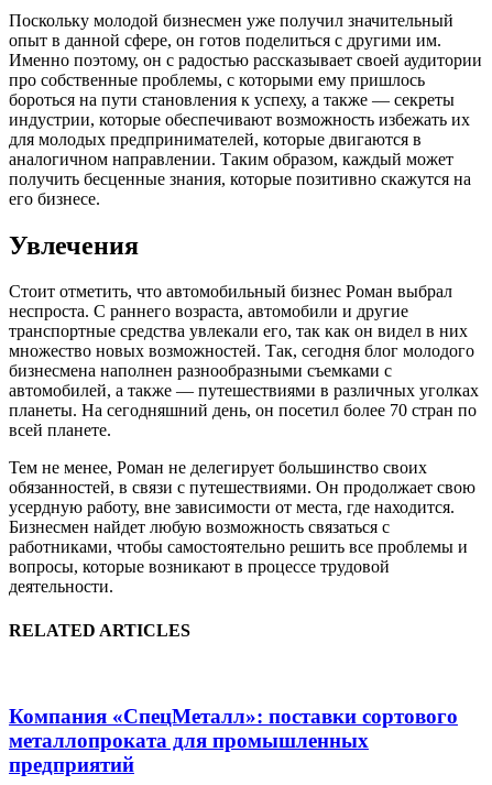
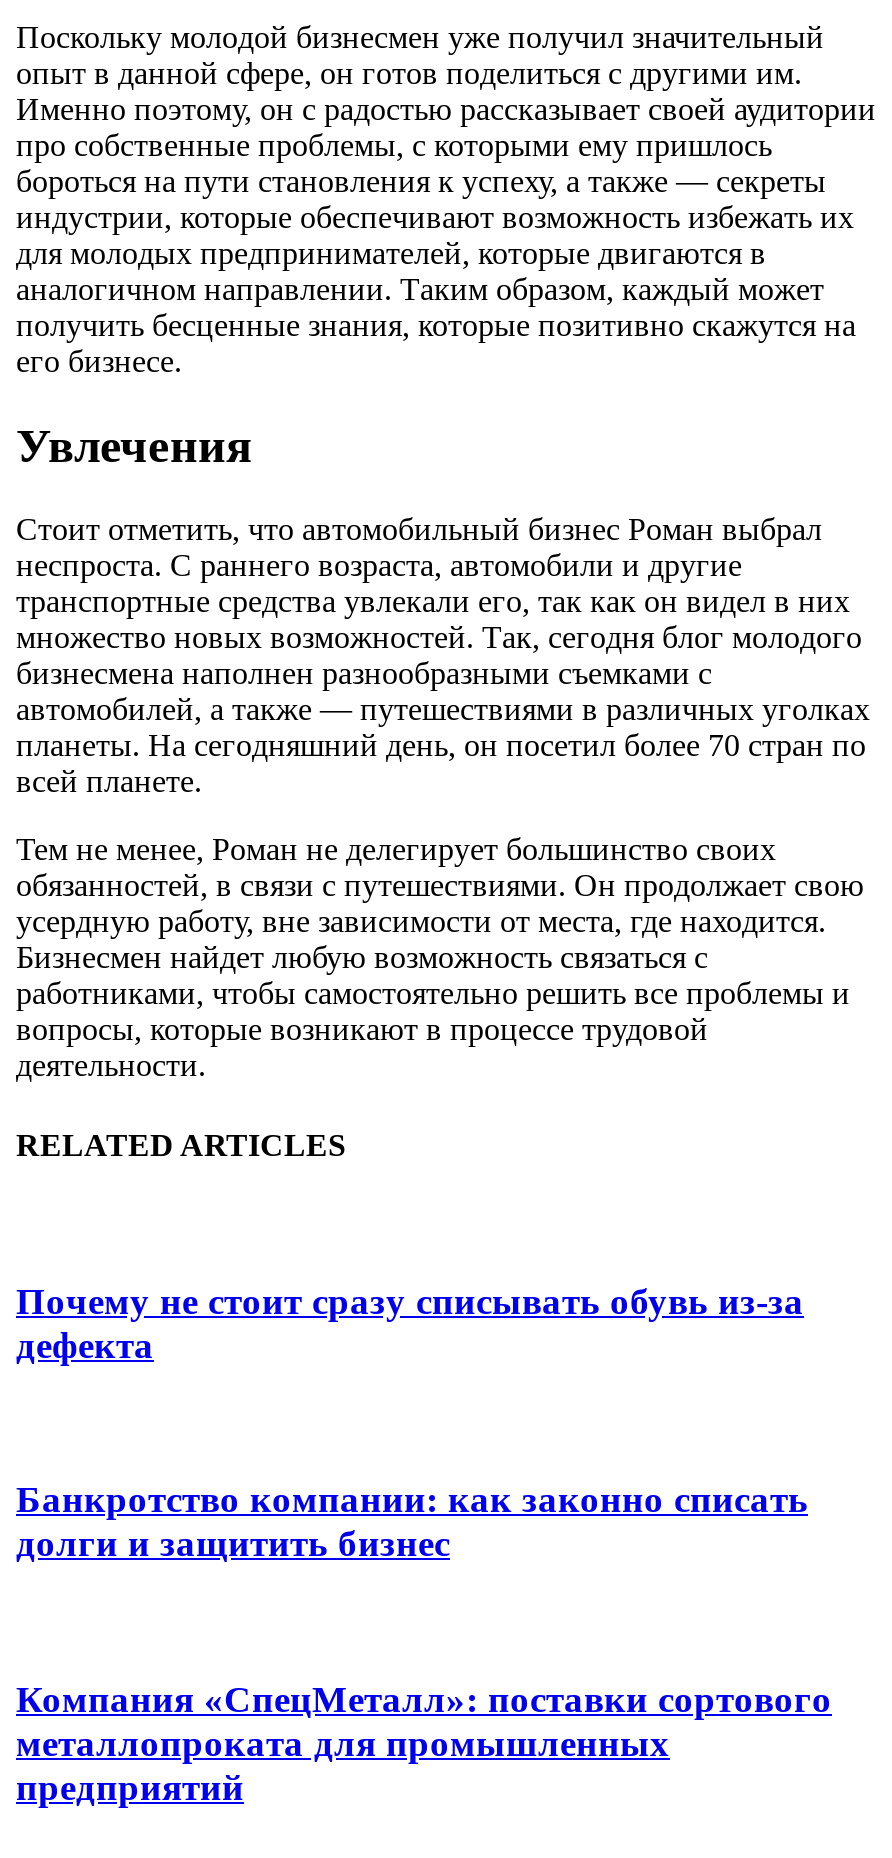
+ Почему не стоит сразу списывать обувь из-за
+ дефекта

+ Банкротство компании: как законно списать
+ долги и защитить бизнес
